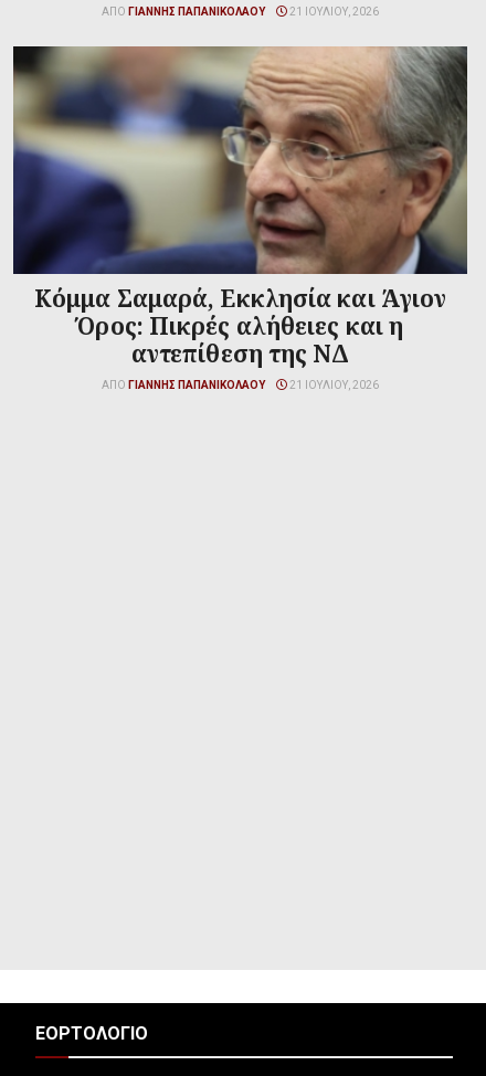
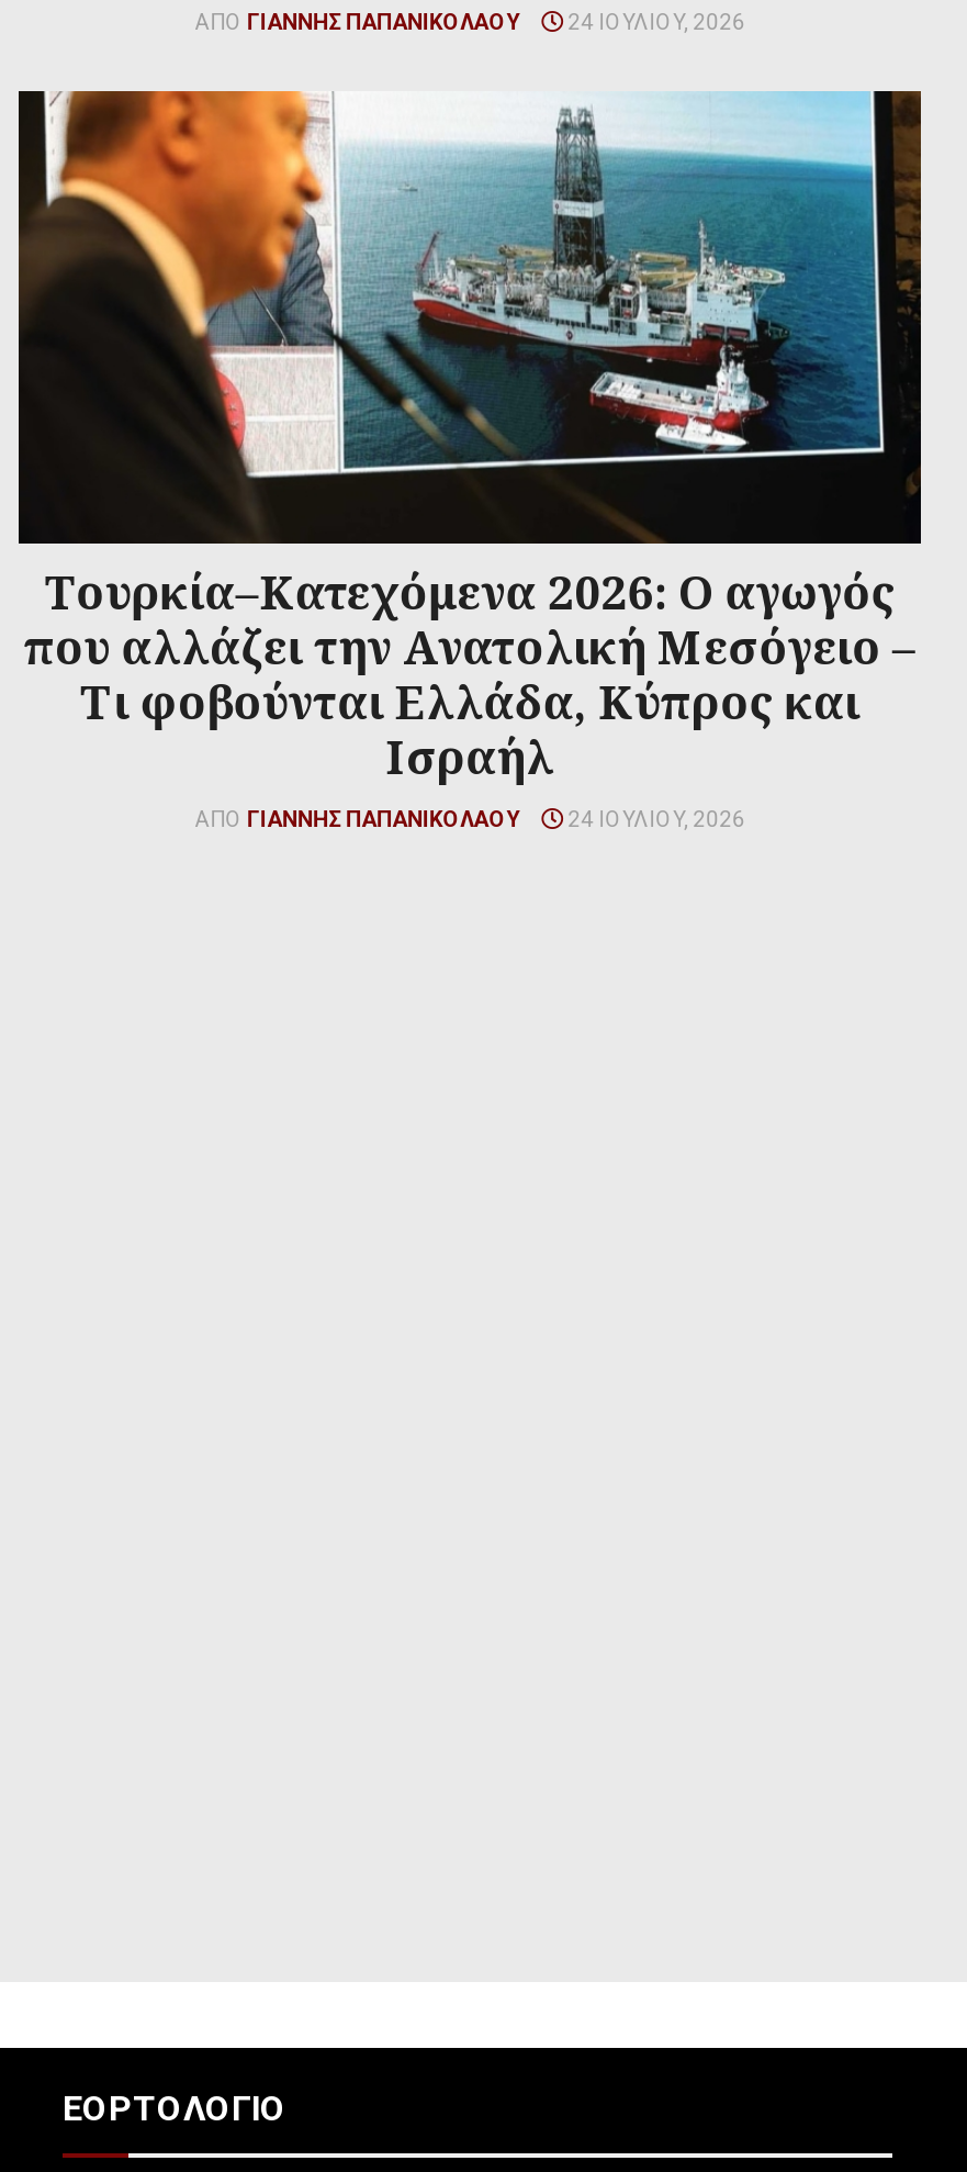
- 21 ΙΟΥΛΊΟΥ, 2026
+ 24 ΙΟΥΛΊΟΥ, 2026

- [image]
- Κόμμα Σαμαρά, Εκκλησία και Άγιον
- Όρος: Πικρές αλήθειες και η
- αντεπίθεση της ΝΔ
+ [image]
+ Τουρκία–Κατεχόμενα 2026: Ο αγωγός
+ που αλλάζει την Ανατολική Μεσόγειο –
+ Τι φοβούνται Ελλάδα, Κύπρος και
+ Ισραήλ

- 21 ΙΟΥΛΊΟΥ, 2026
+ 24 ΙΟΥΛΊΟΥ, 2026
